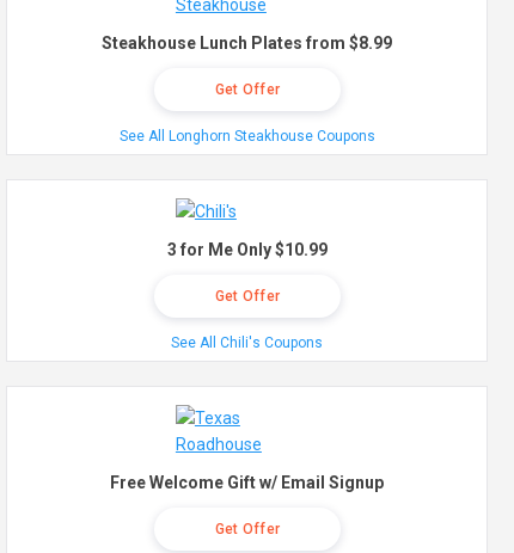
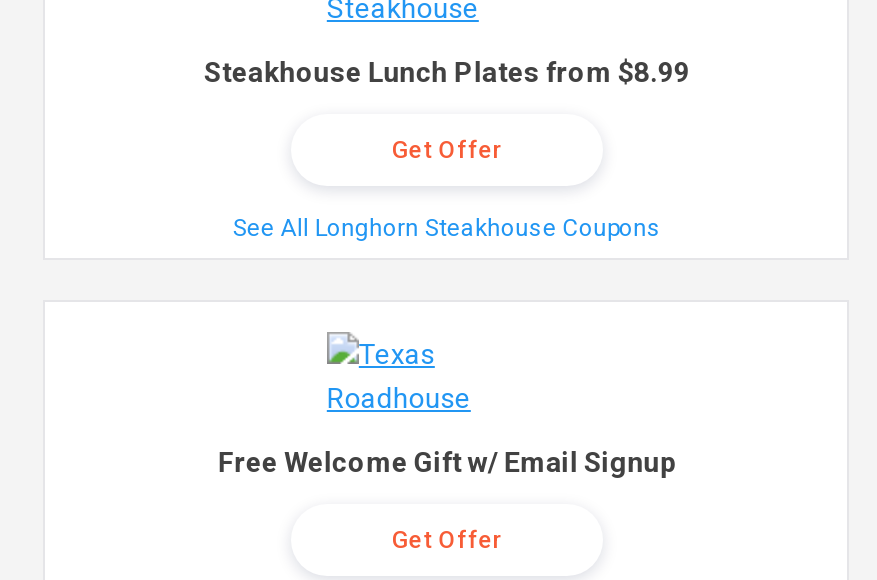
- 3 for Me Only $10.99
- Get Offer
- See All Chili's Coupons
